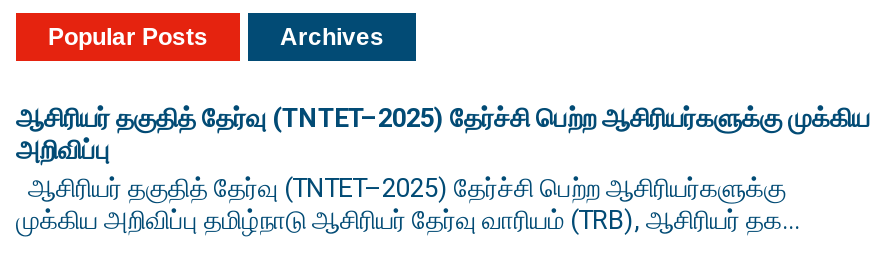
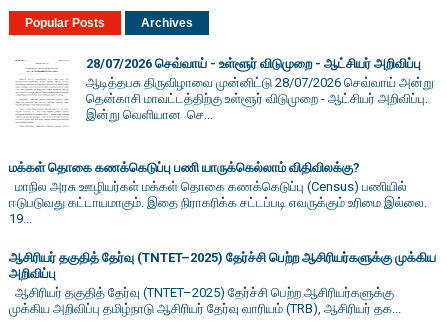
+ மக்கள் தொகை கணக்கெடுப்பு பணி யாருக்கெல்லாம் விதிவிலக்கு?
+ மாநில அரசு ஊழியர்கள் மக்கள் தொகை கணக்கெடுப்பு (Census) பணியில்
+ ஈடுபடுவது கட்டாயமாகும். இதை நிராகரிக்க சட்டப்படி எவருக்கும் உரிமை இல்லை.
+ 19...

+ 28/07/2026 செவ்வாய் - உள்ளூர் விடுமுறை - ஆட்சியர் அறிவிப்பு
+ ஆடித்தபசு திருவிழாவை முன்னிட்டு 28/07/2026 செவ்வாய் அன்று
+ தென்காசி மாவட்டத்திற்கு உள்ளூர் விடுமுறை - ஆட்சியர் அறிவிப்பு.
+ இன்று வெளியான செ...
